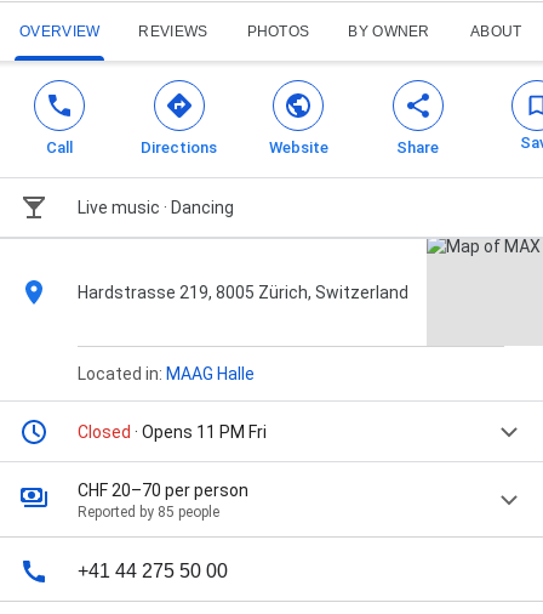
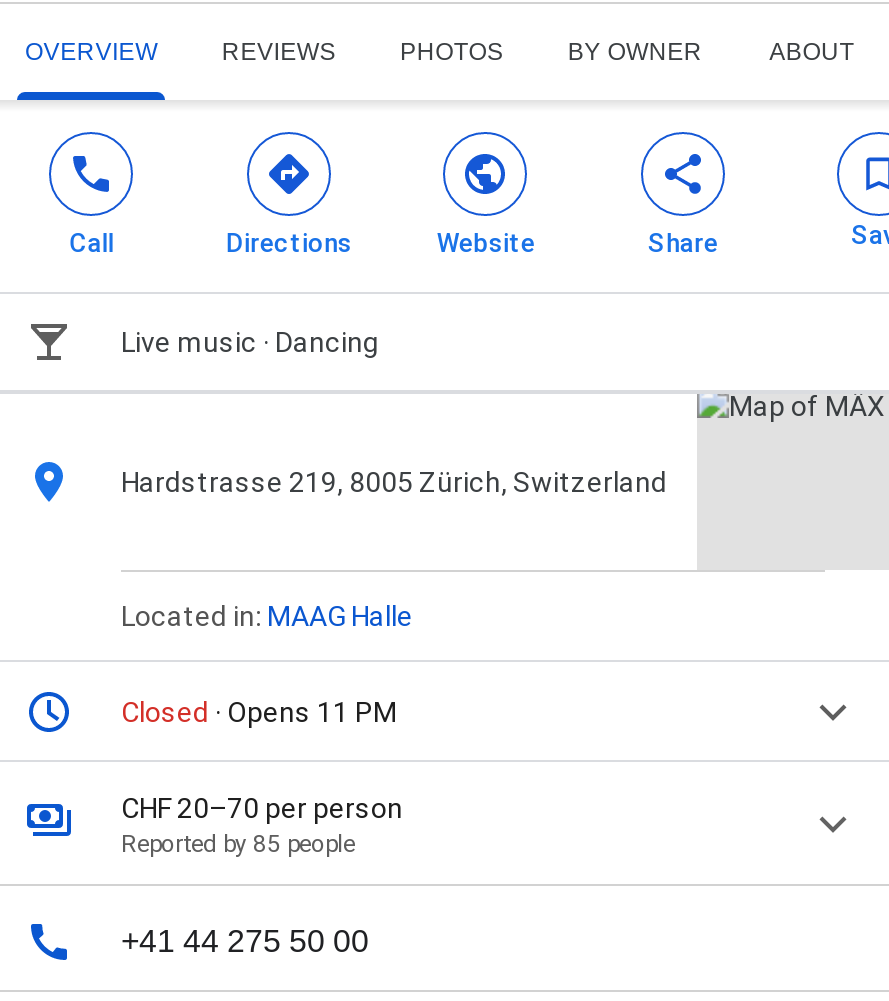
- Closed · Opens 11 PM Fri
+ Closed · Opens 11 PM
